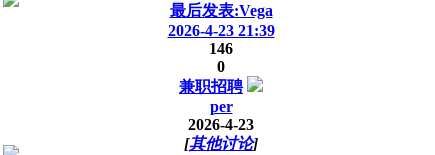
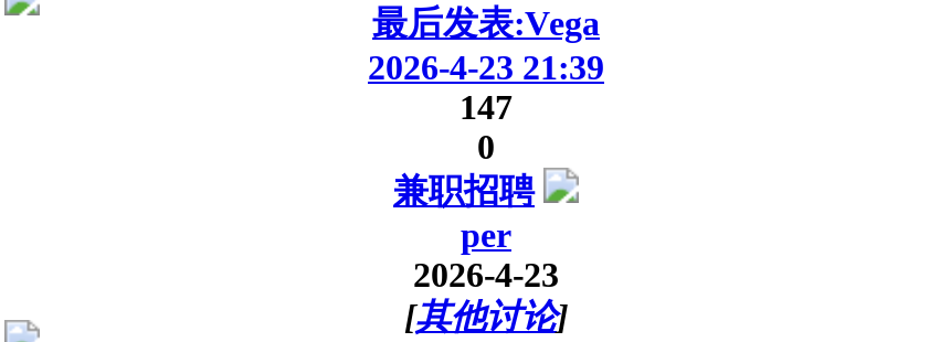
- 146
+ 147
